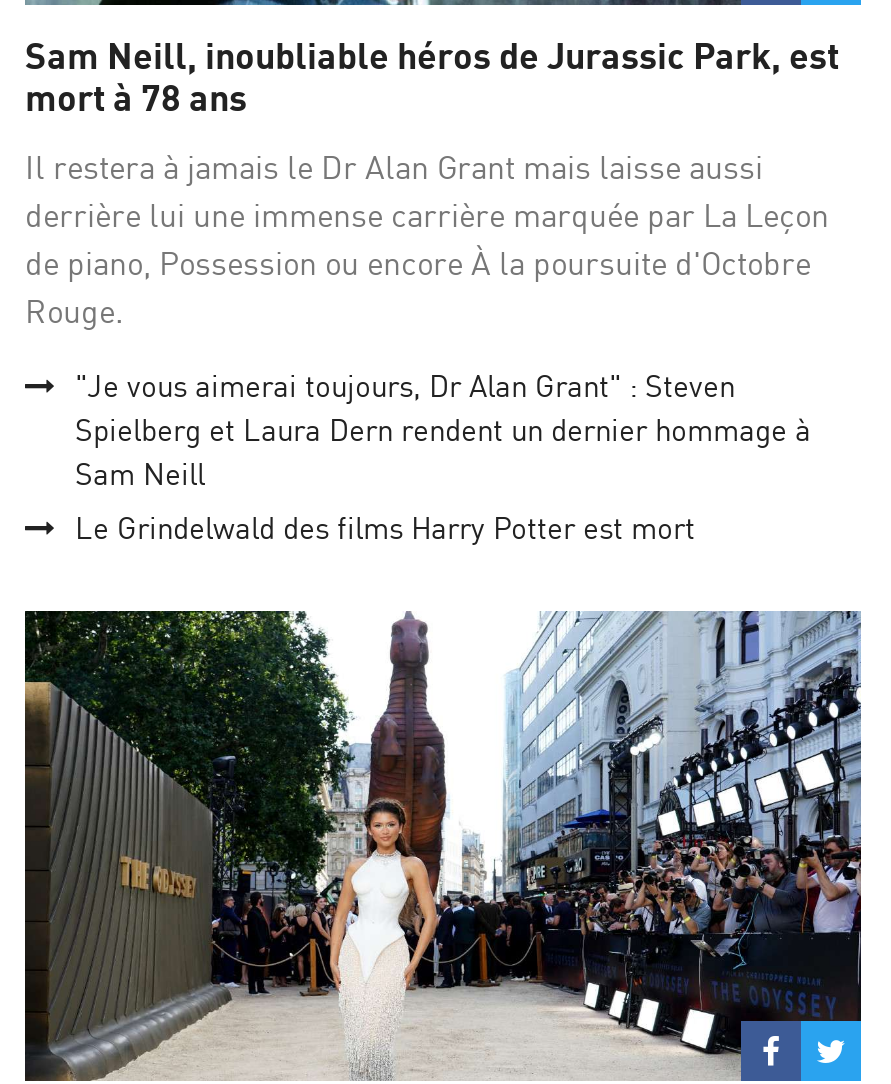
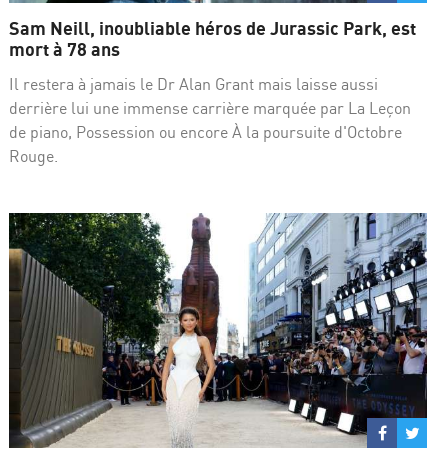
- "Je vous aimerai toujours, Dr Alan Grant" : Steven
- Spielberg et Laura Dern rendent un dernier hommage à
- Sam Neill
- Le Grindelwald des films Harry Potter est mort
